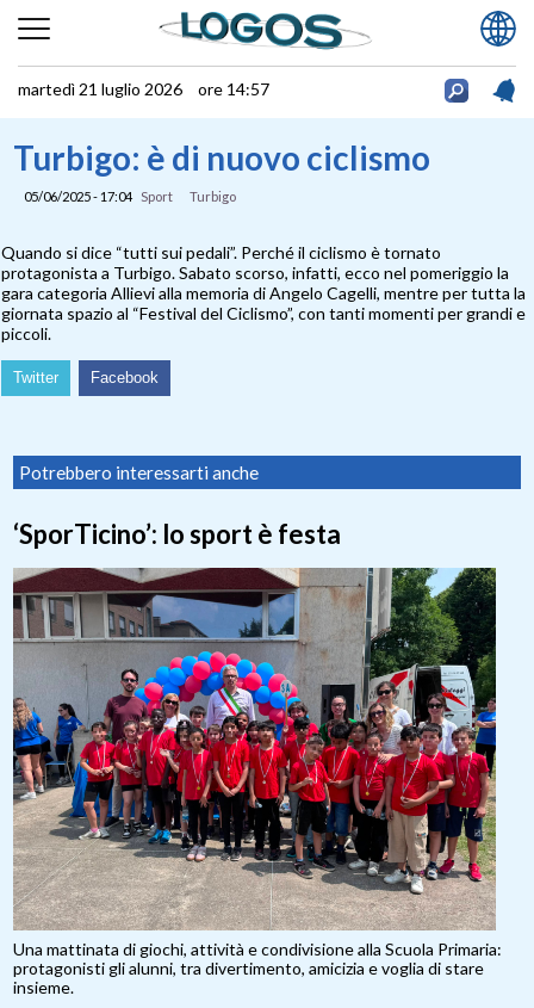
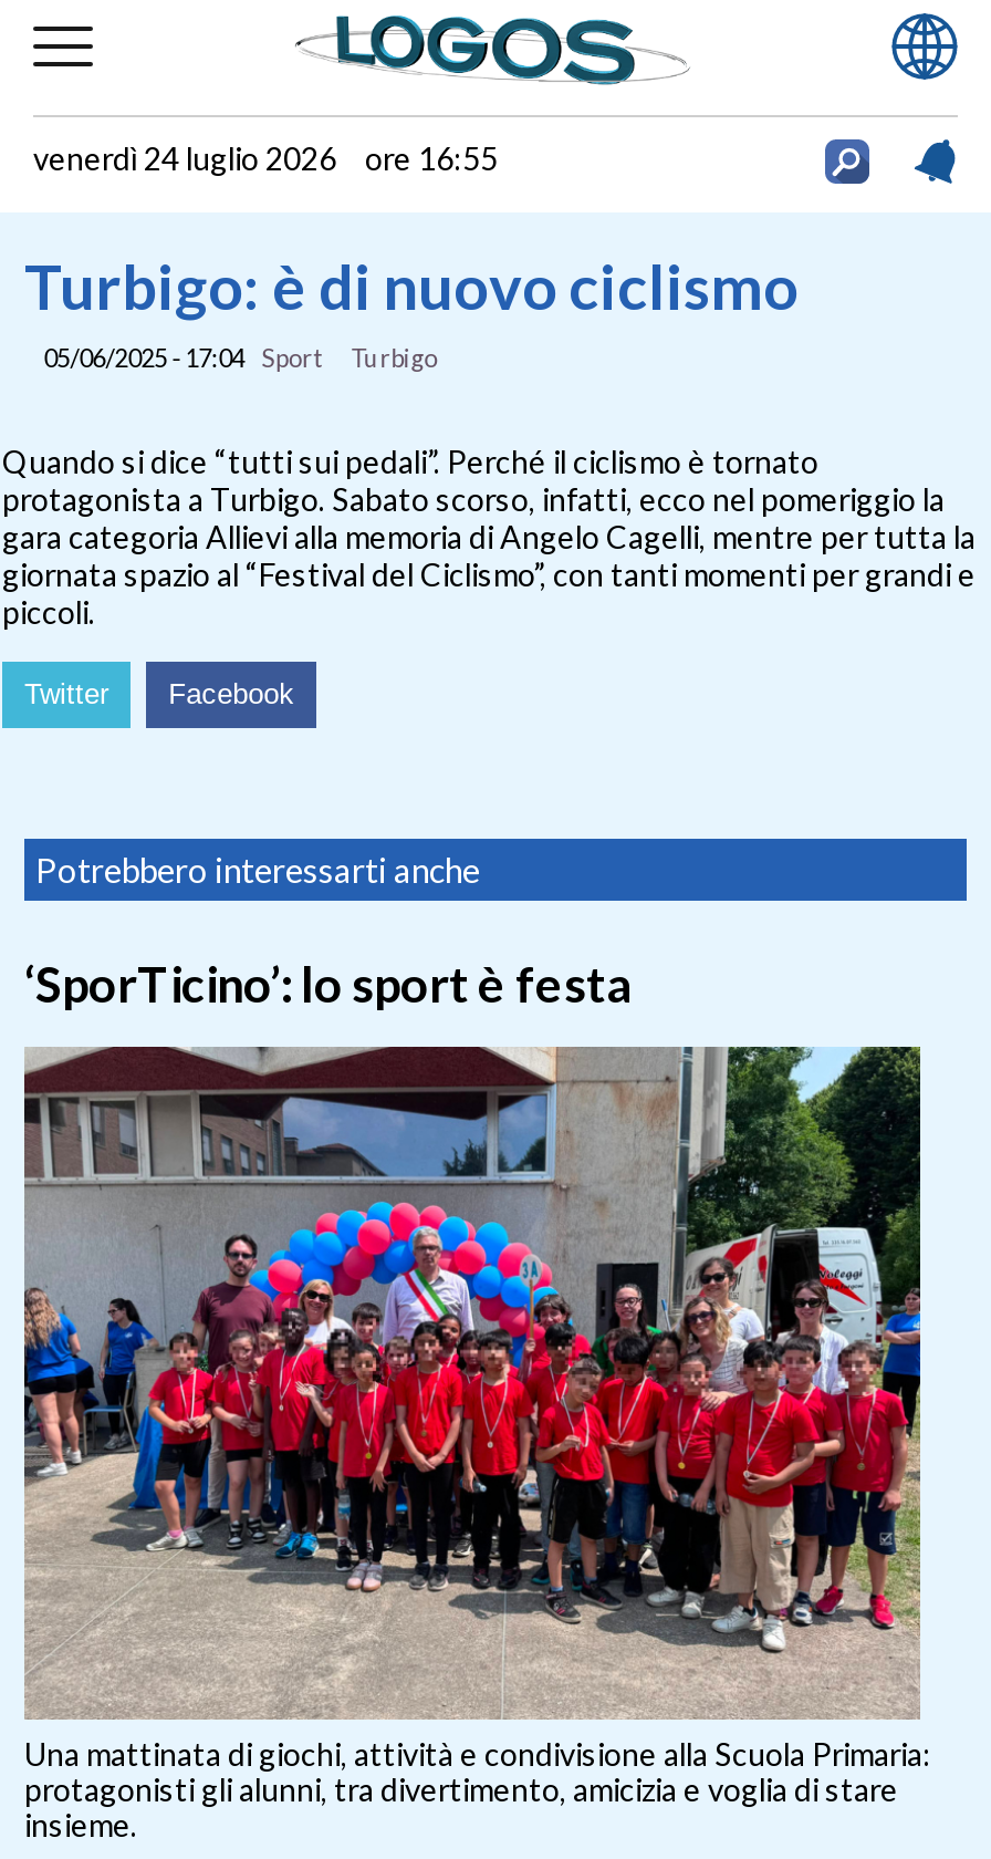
- martedì 21 luglio 2026 ore 14:57
+ venerdì 24 luglio 2026 ore 16:55
